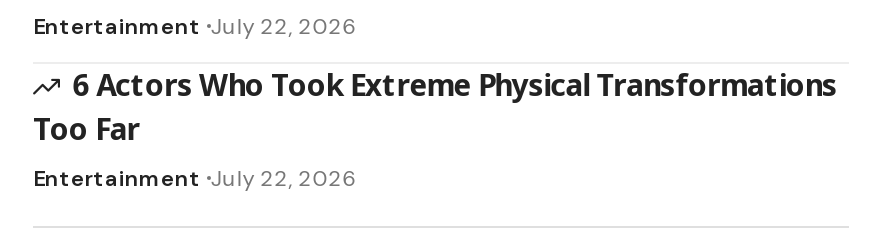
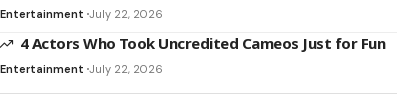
- 6 Actors Who Took Extreme Physical Transformations
- Too Far
+ 4 Actors Who Took Uncredited Cameos Just for Fun
